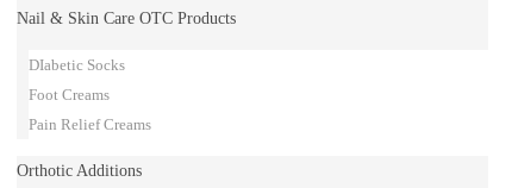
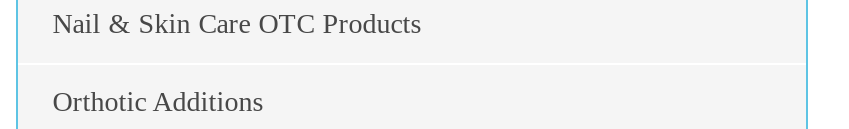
- DIabetic Socks
- Foot Creams
- Pain Relief Creams
